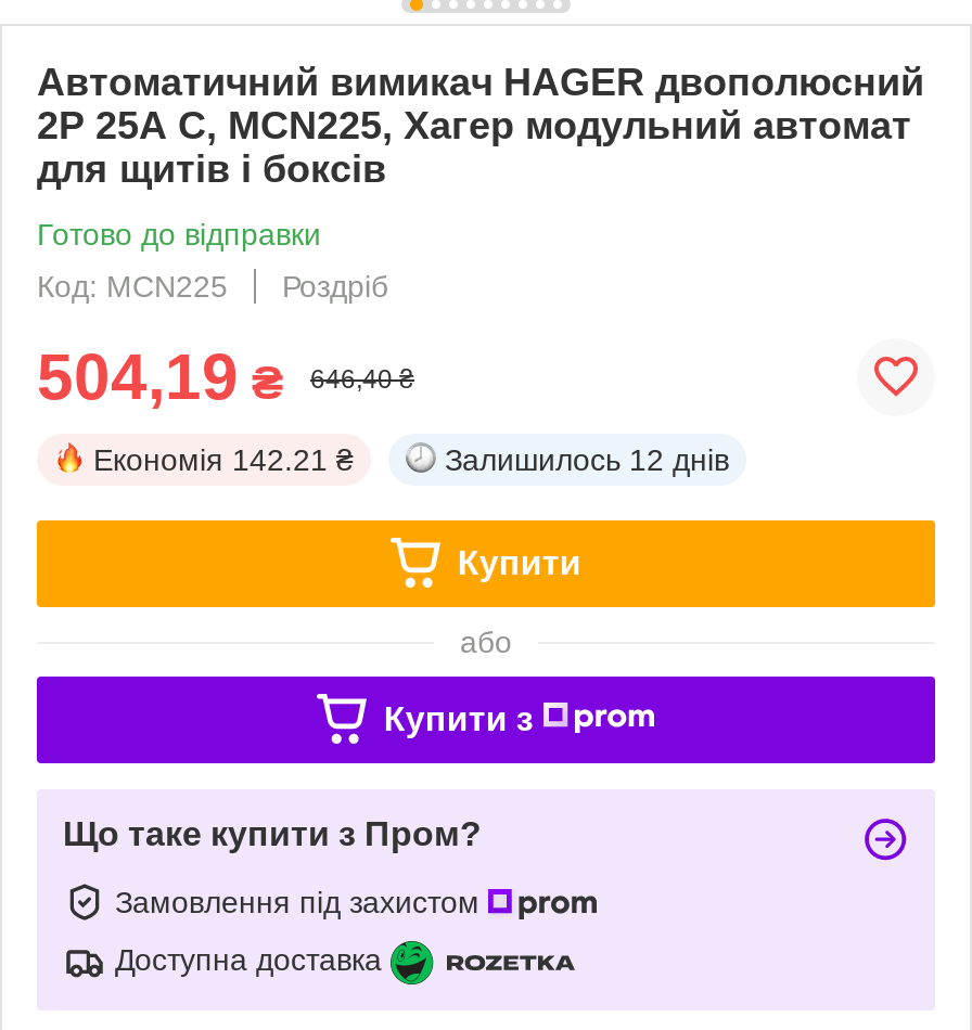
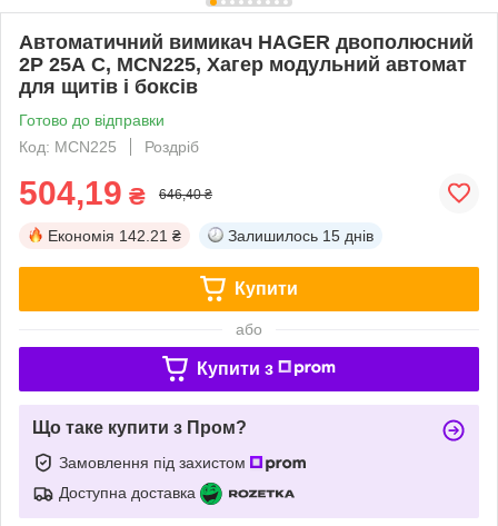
- Залишилось 12 днів
+ Залишилось 15 днів
